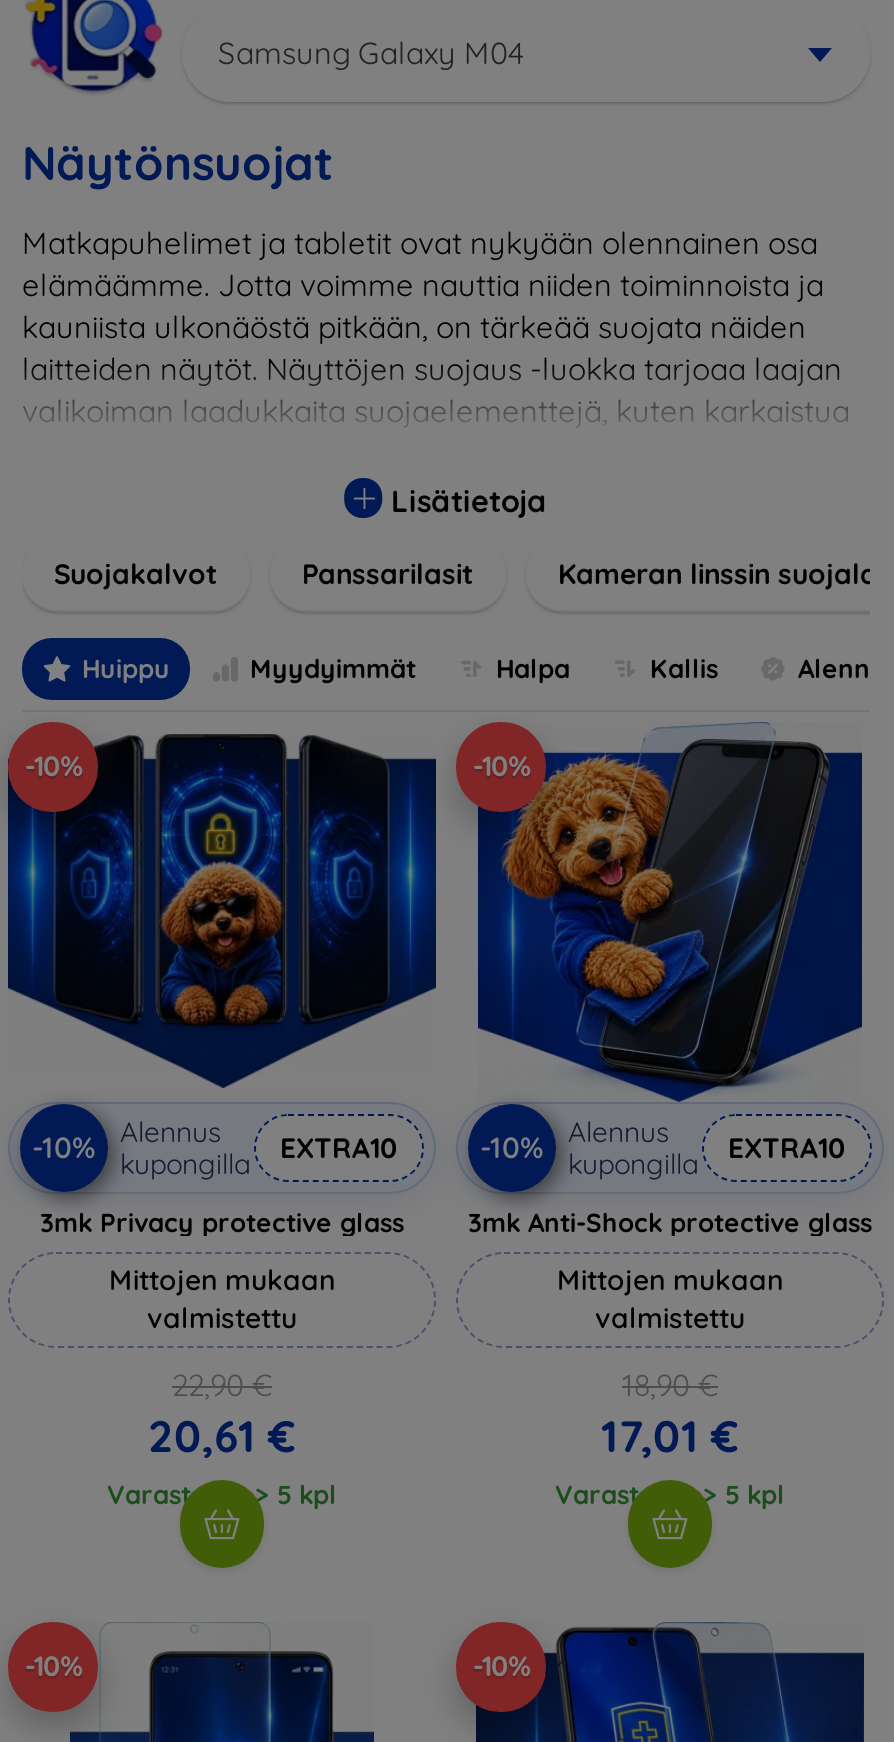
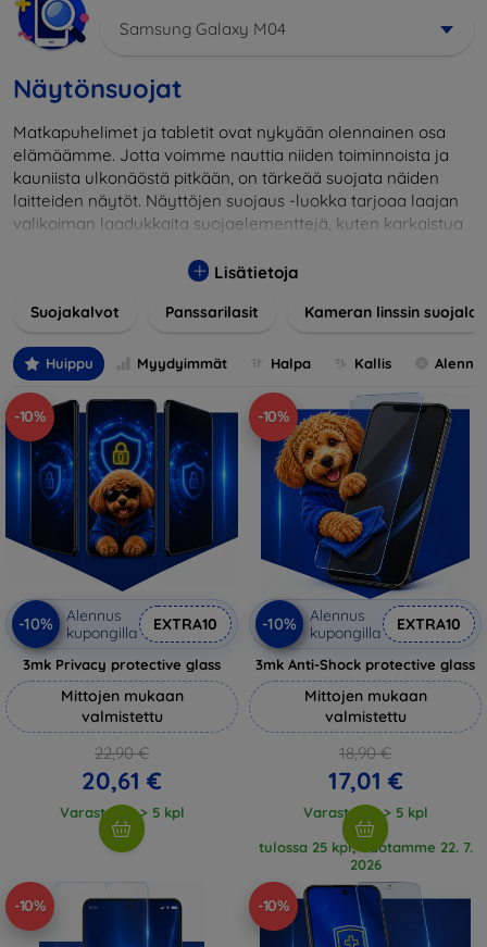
+ tulossa 25 kpl, odotamme 22. 7.
+ 2026
